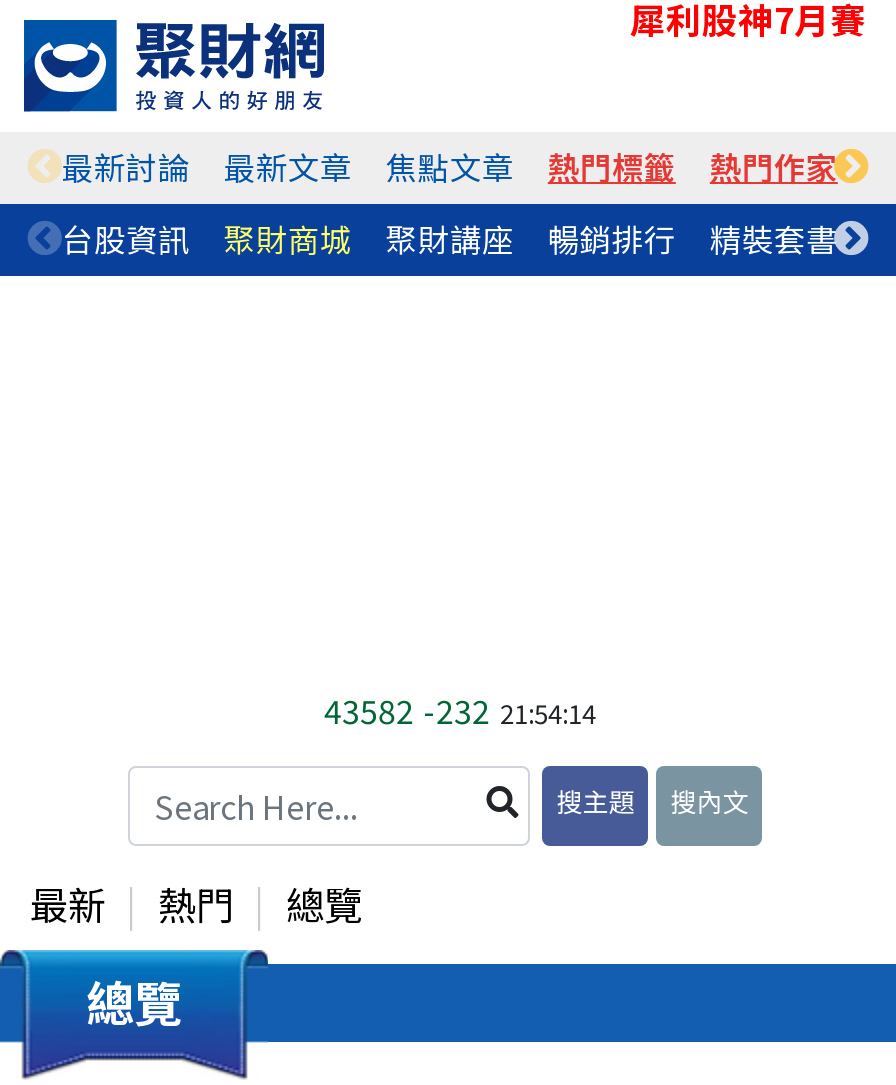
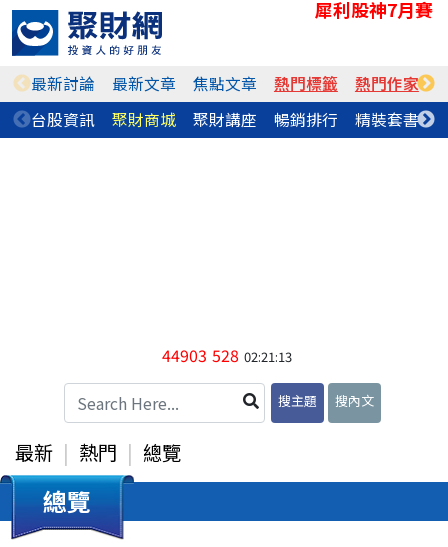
- 43582 -232 21:54:14
+ 44903 528 02:21:13
